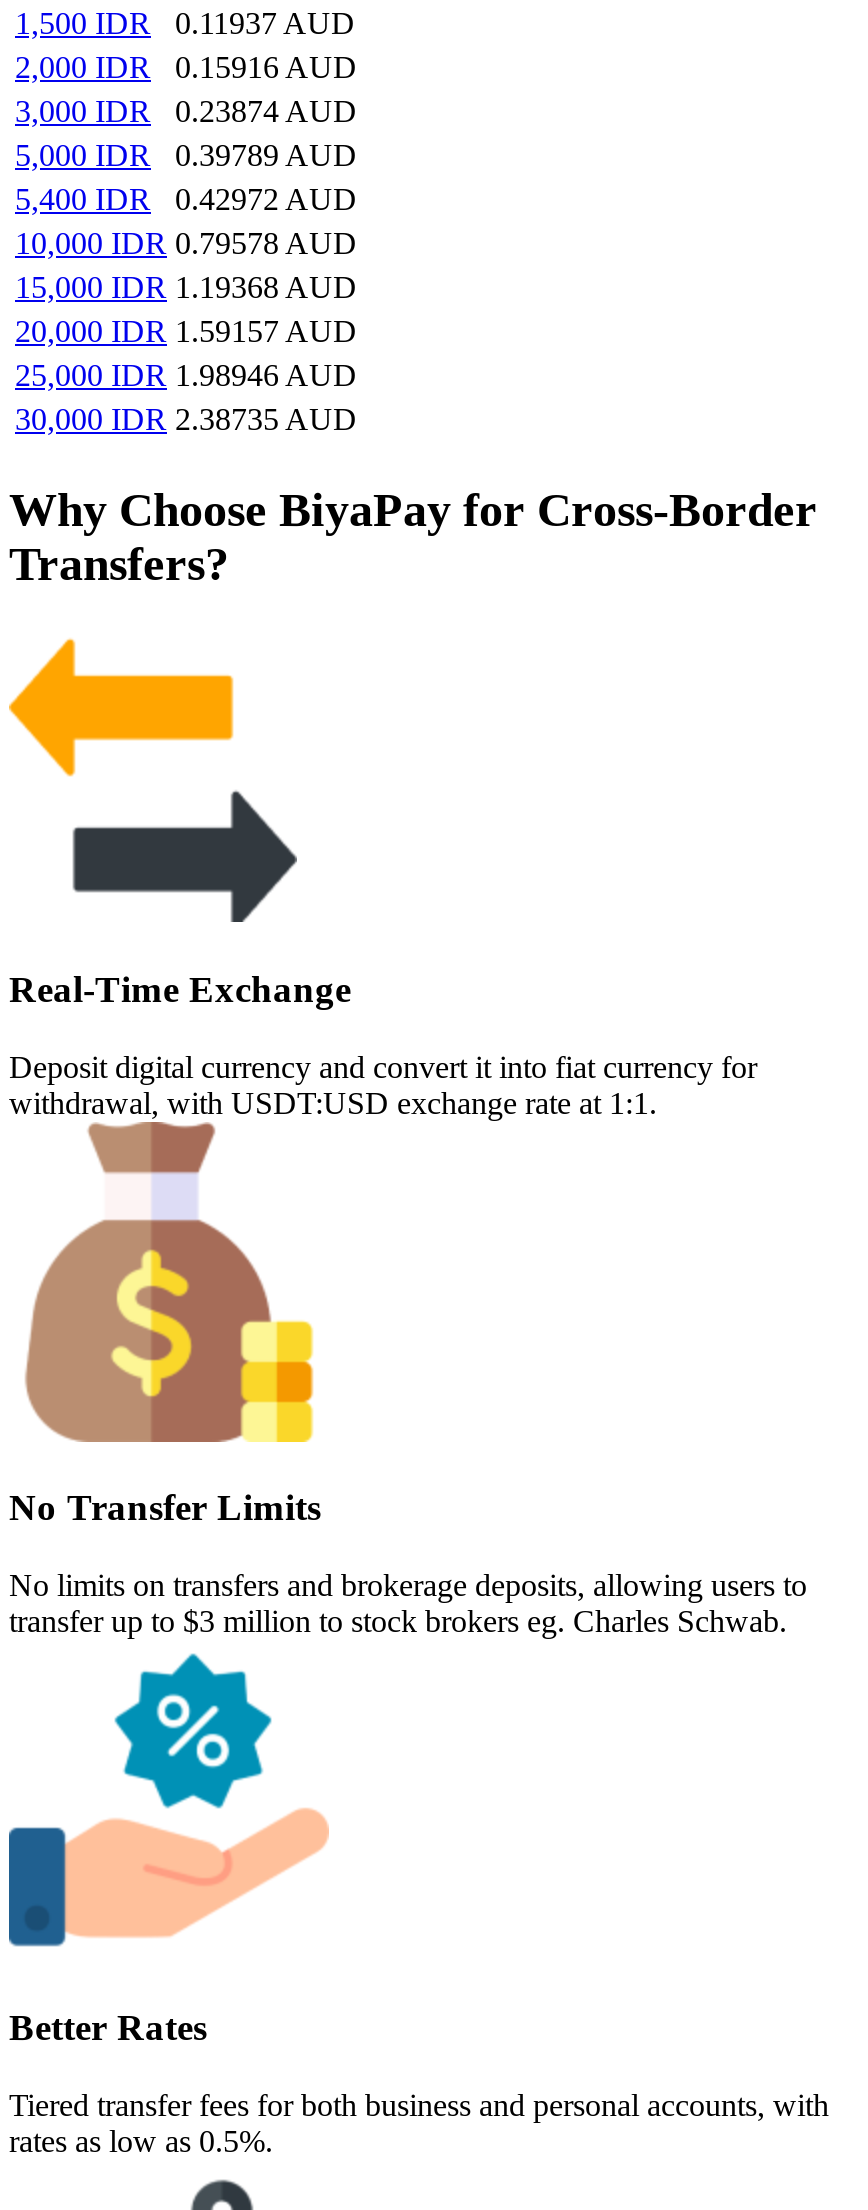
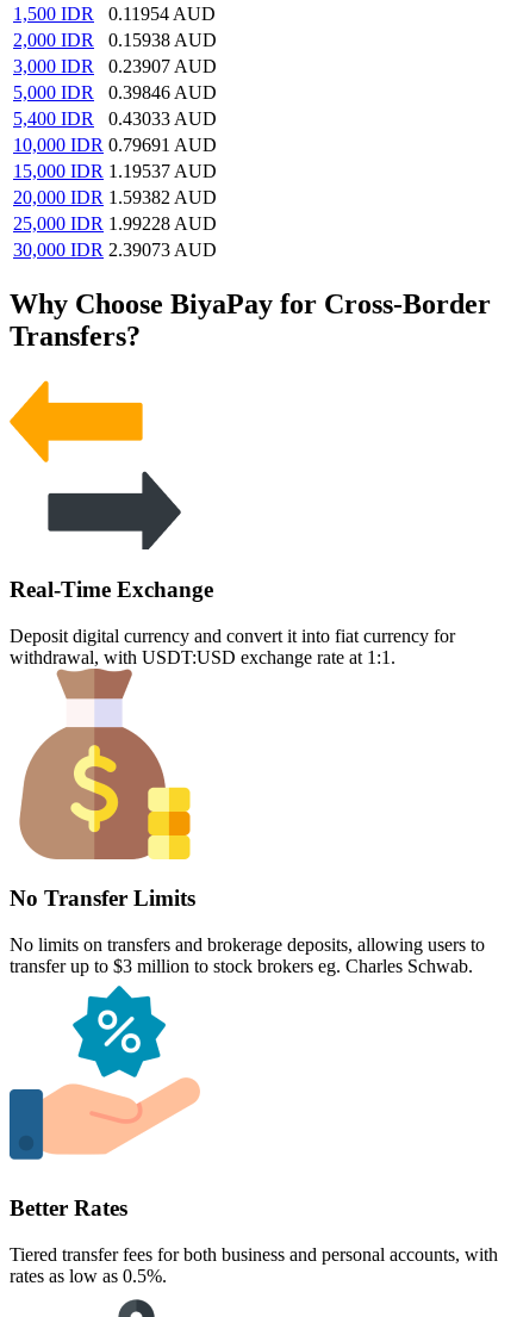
- 1,500 IDR 0.11937 AUD
+ 1,500 IDR 0.11954 AUD

- 2,000 IDR 0.15916 AUD
+ 2,000 IDR 0.15938 AUD

- 3,000 IDR 0.23874 AUD
+ 3,000 IDR 0.23907 AUD

- 5,000 IDR 0.39789 AUD
+ 5,000 IDR 0.39846 AUD

- 5,400 IDR 0.42972 AUD
+ 5,400 IDR 0.43033 AUD

- 10,000 IDR 0.79578 AUD
+ 10,000 IDR 0.79691 AUD

- 15,000 IDR 1.19368 AUD
+ 15,000 IDR 1.19537 AUD

- 20,000 IDR 1.59157 AUD
+ 20,000 IDR 1.59382 AUD

- 25,000 IDR 1.98946 AUD
+ 25,000 IDR 1.99228 AUD

- 30,000 IDR 2.38735 AUD
+ 30,000 IDR 2.39073 AUD
